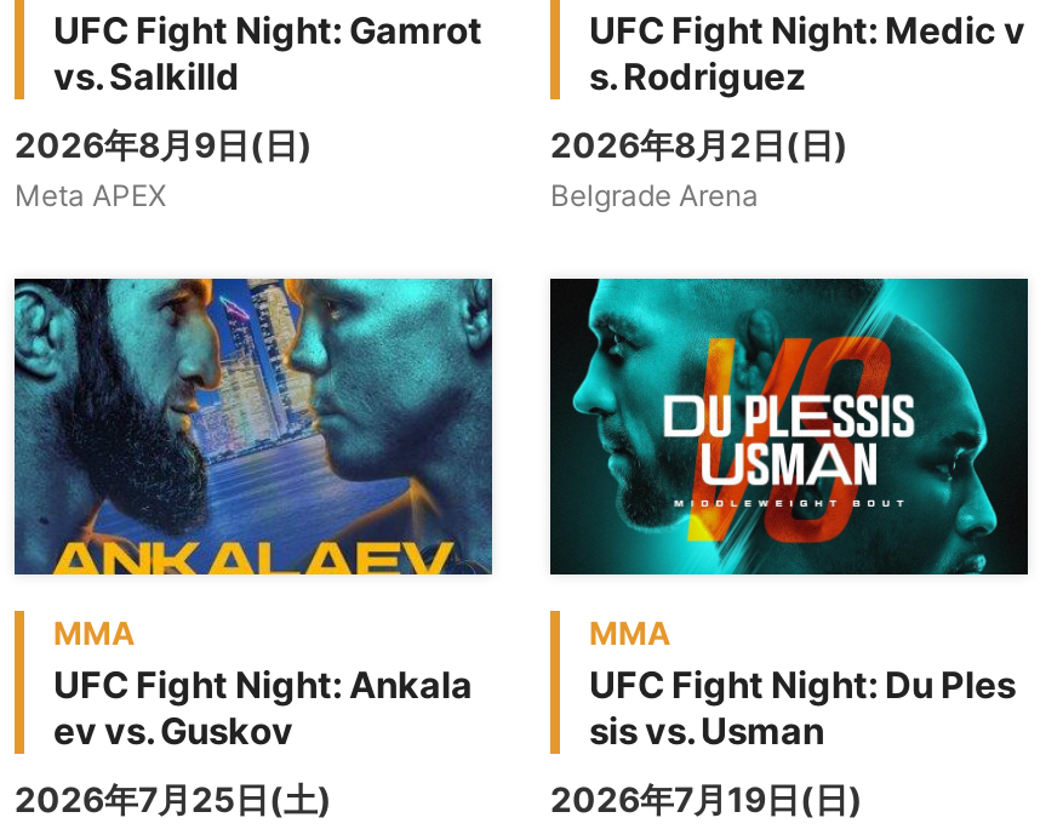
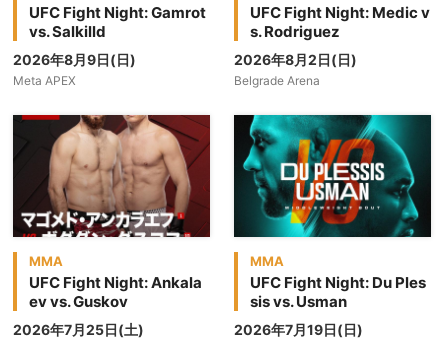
- [image]
+ [image]
